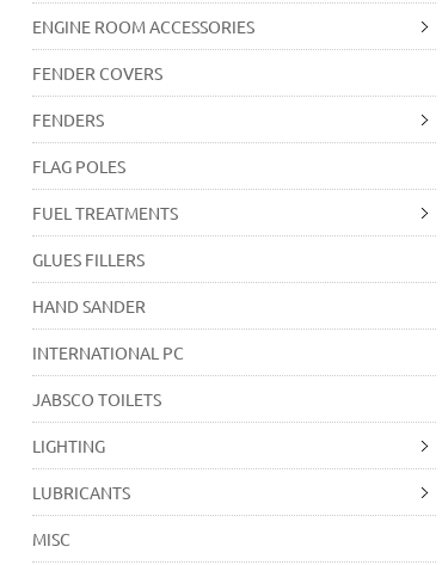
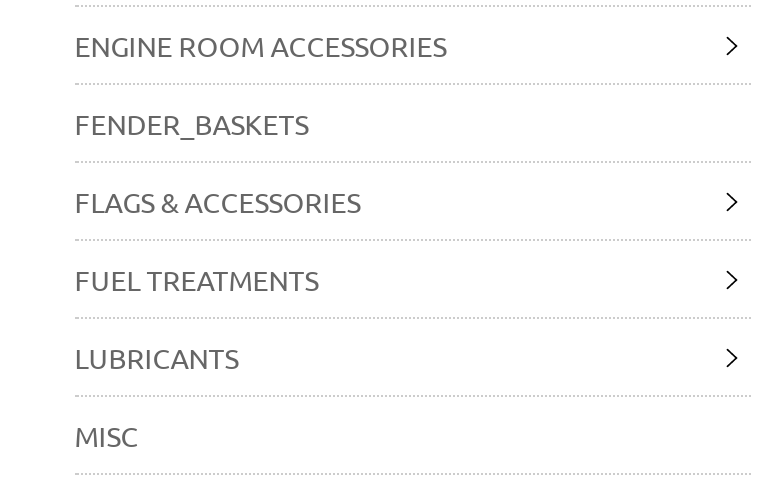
- FENDER COVERS
- FENDERS
- FLAG POLES
+ FENDER_BASKETS
+ FLAGS & ACCESSORIES

- GLUES FILLERS
- HAND SANDER
- INTERNATIONAL PC
- JABSCO TOILETS
- LIGHTING
